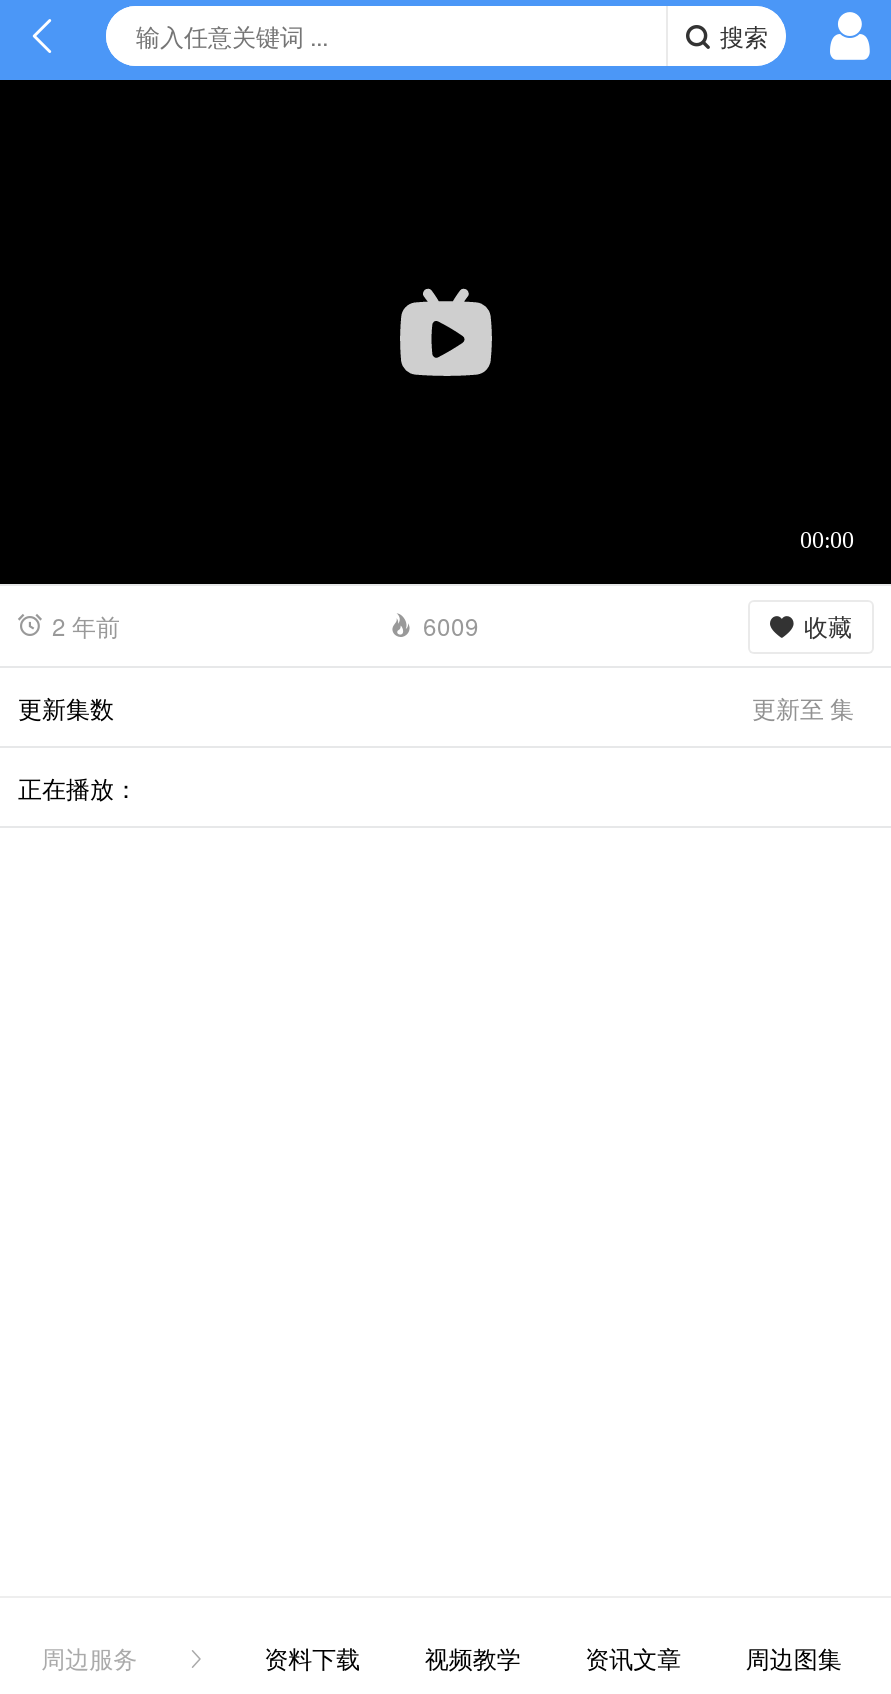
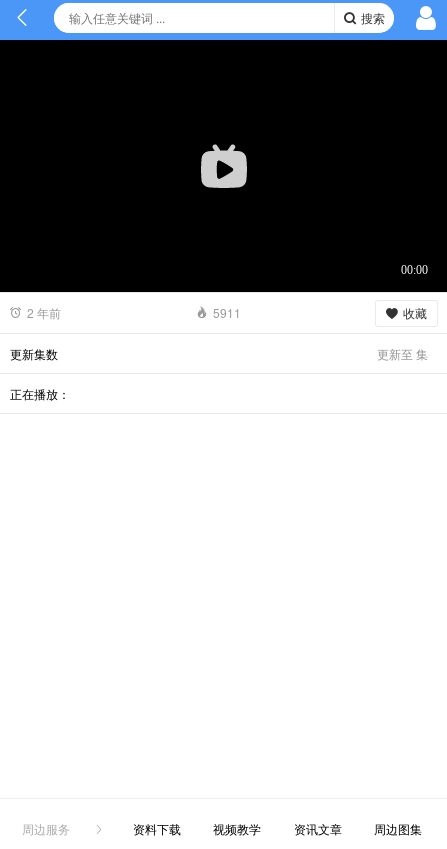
- 6009
+ 5911
